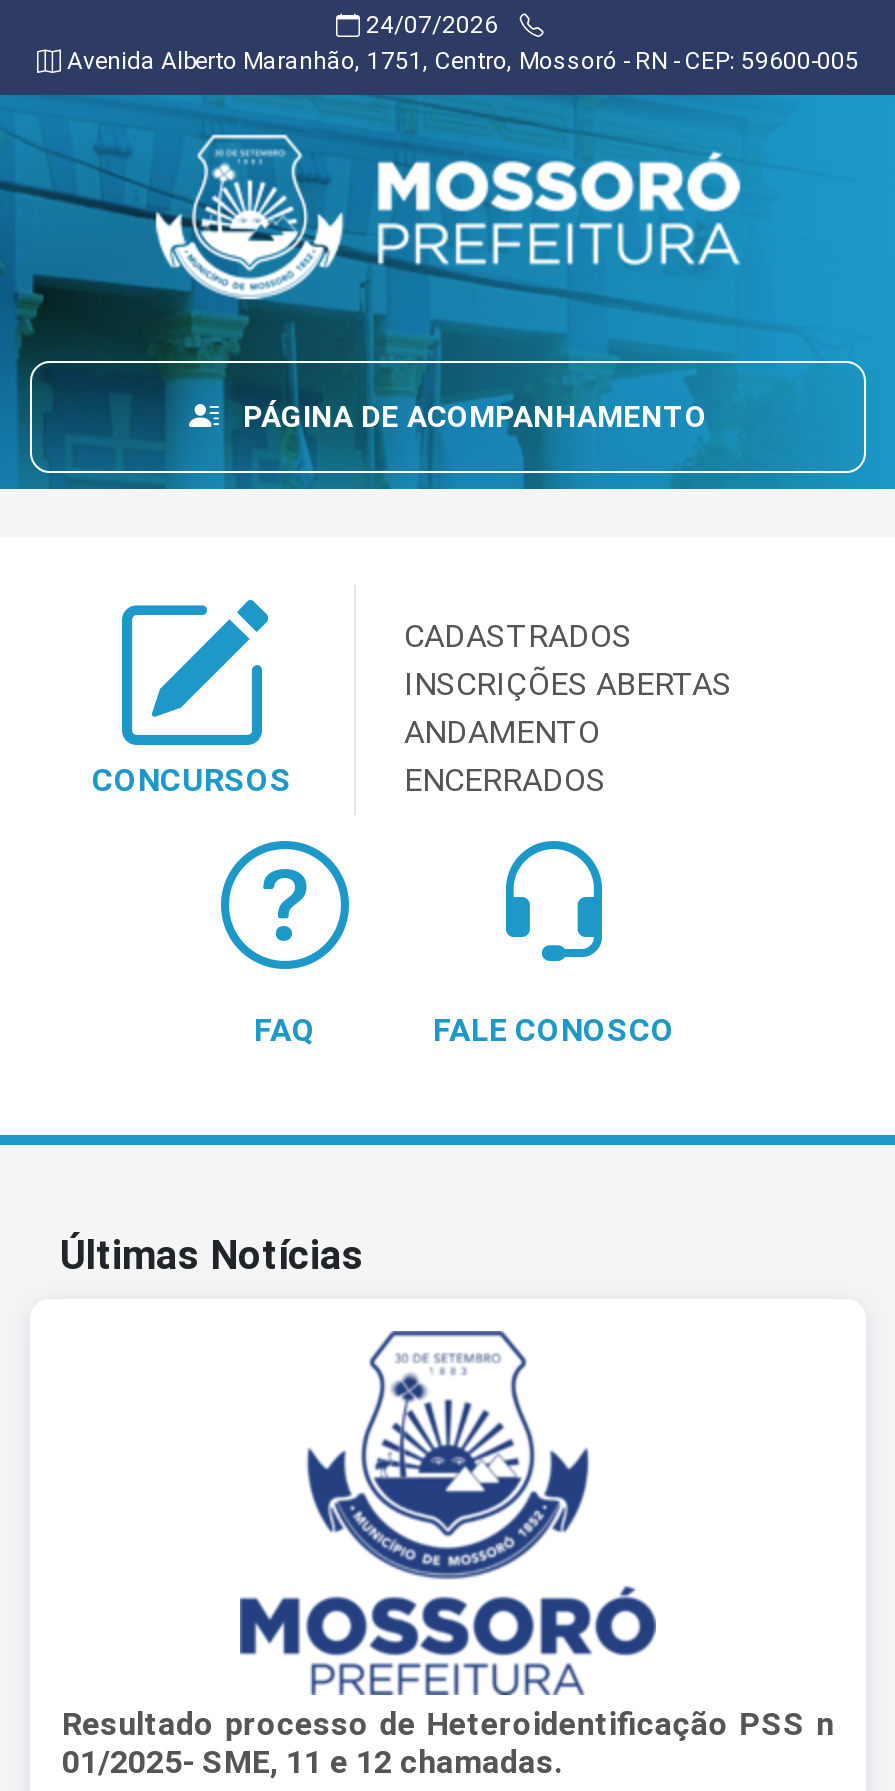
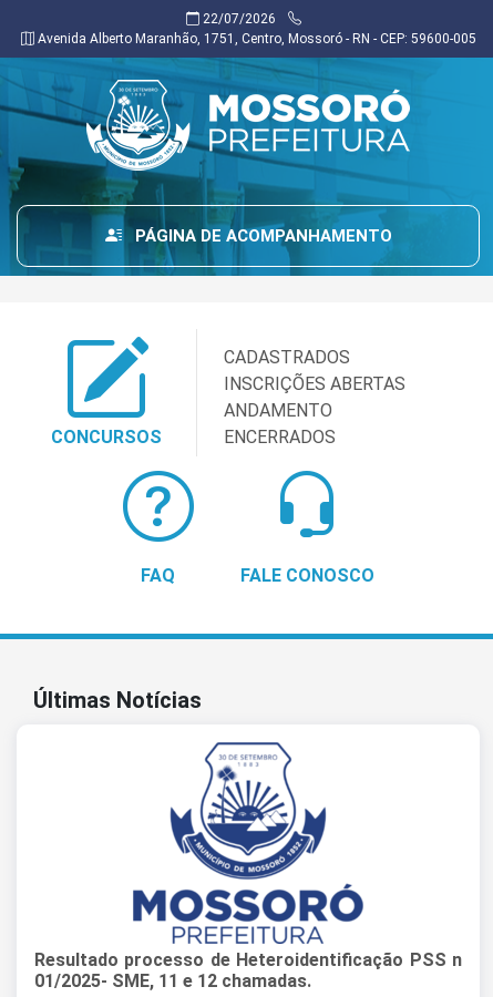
- 24/07/2026
+ 22/07/2026
